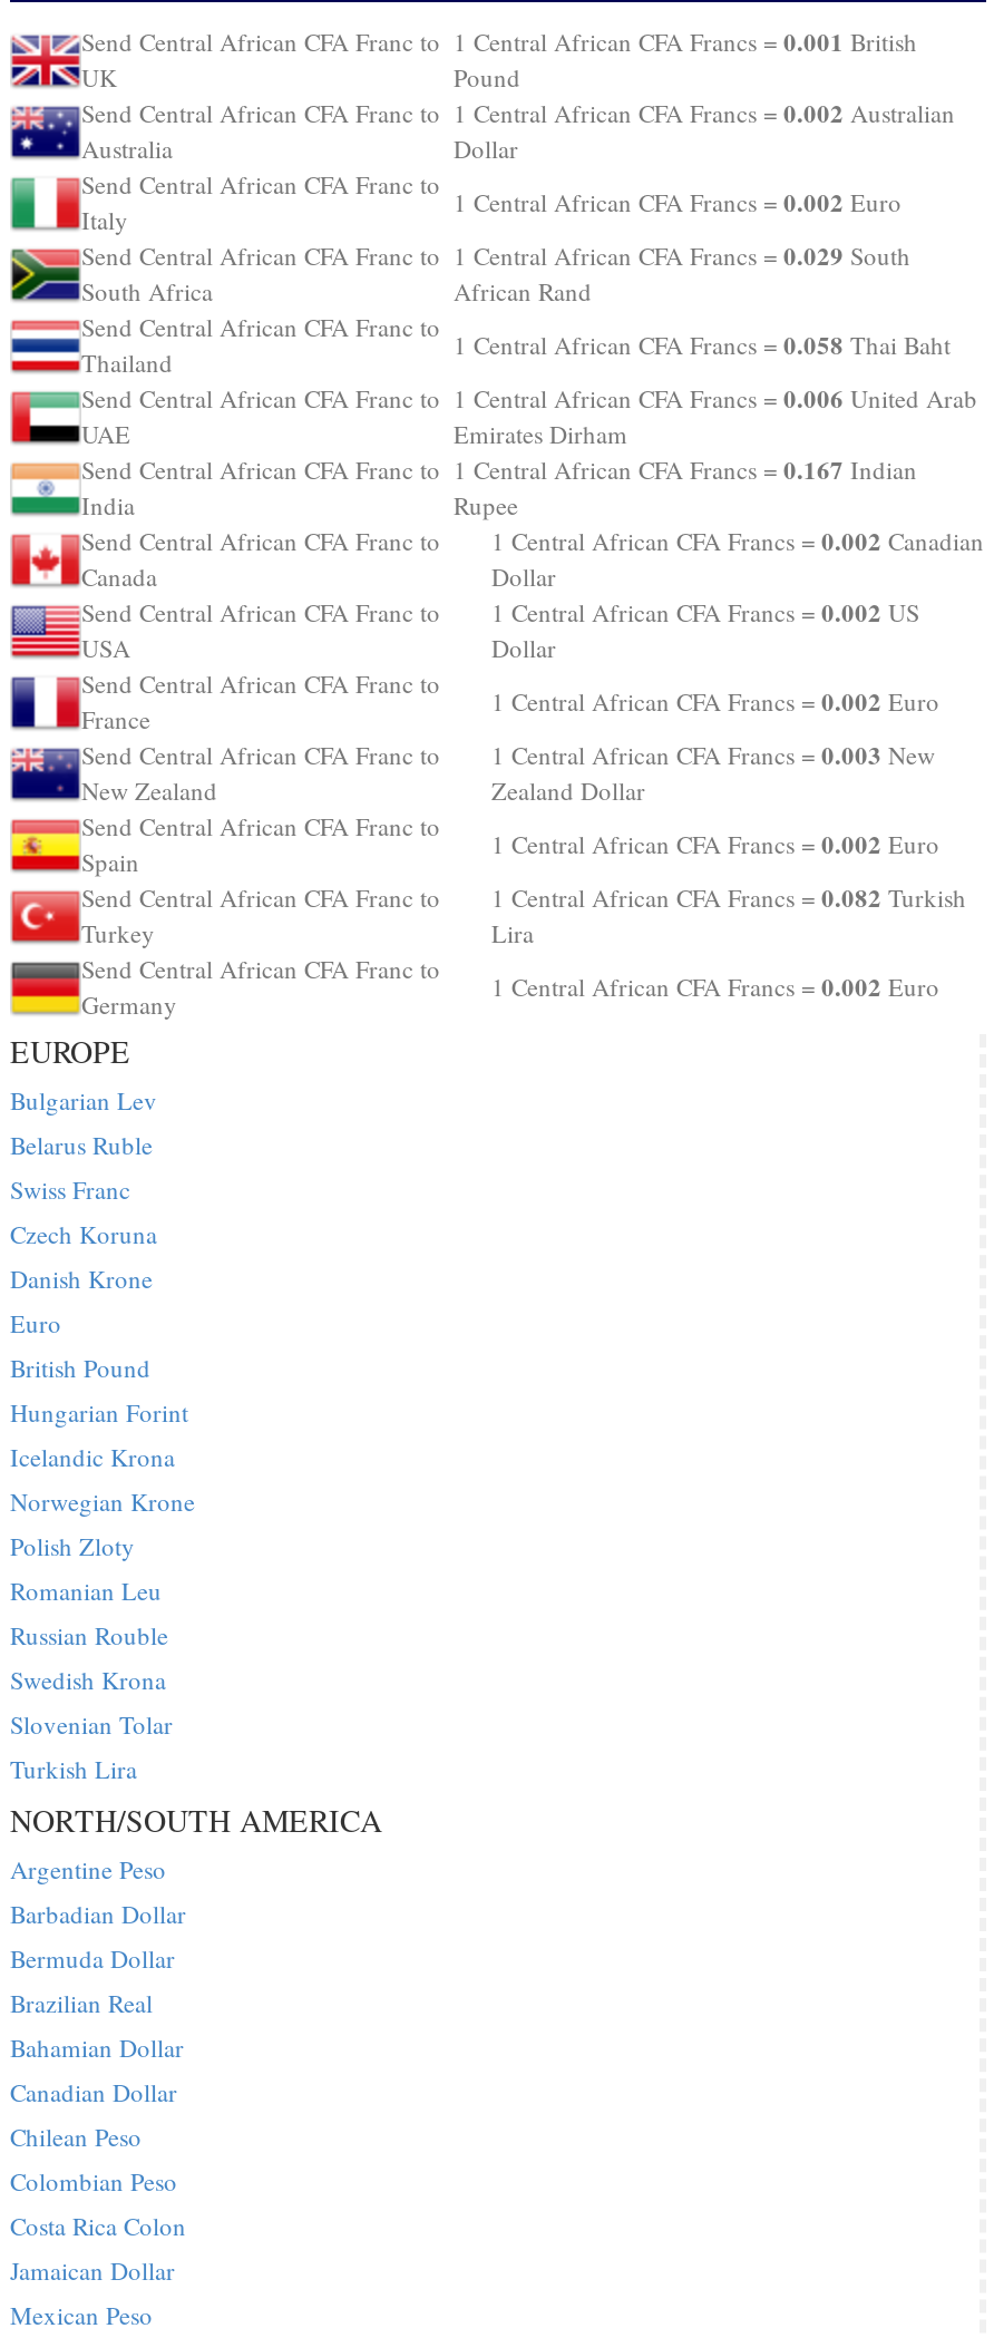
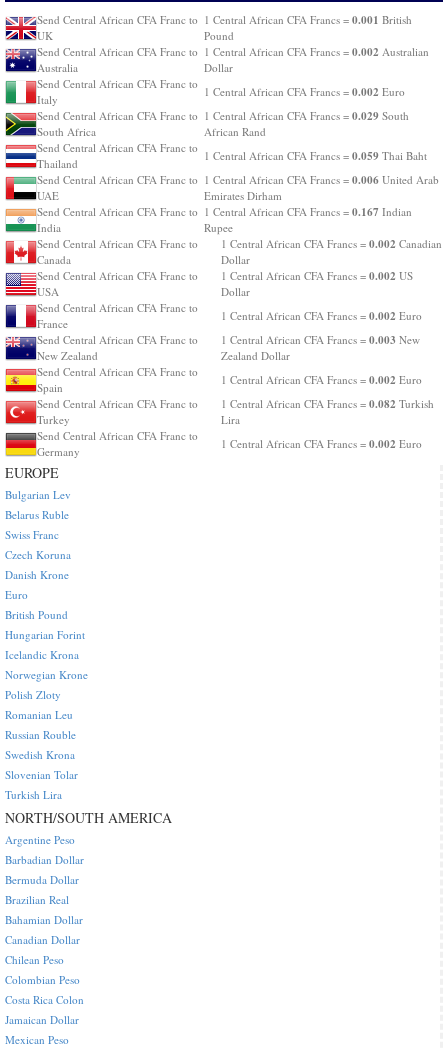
- 1 Central African CFA Francs = 0.058 Thai Baht
+ 1 Central African CFA Francs = 0.059 Thai Baht
